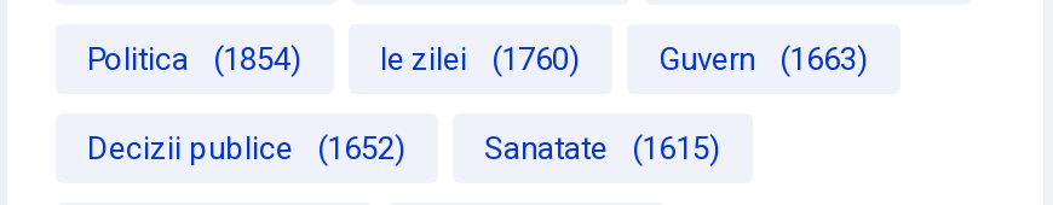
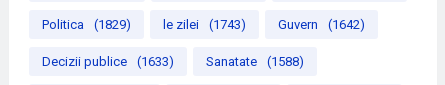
- Politica (1854)
+ Politica (1829)

- le zilei (1760)
+ le zilei (1743)

- Guvern (1663)
+ Guvern (1642)

- Decizii publice (1652)
+ Decizii publice (1633)

- Sanatate (1615)
+ Sanatate (1588)
